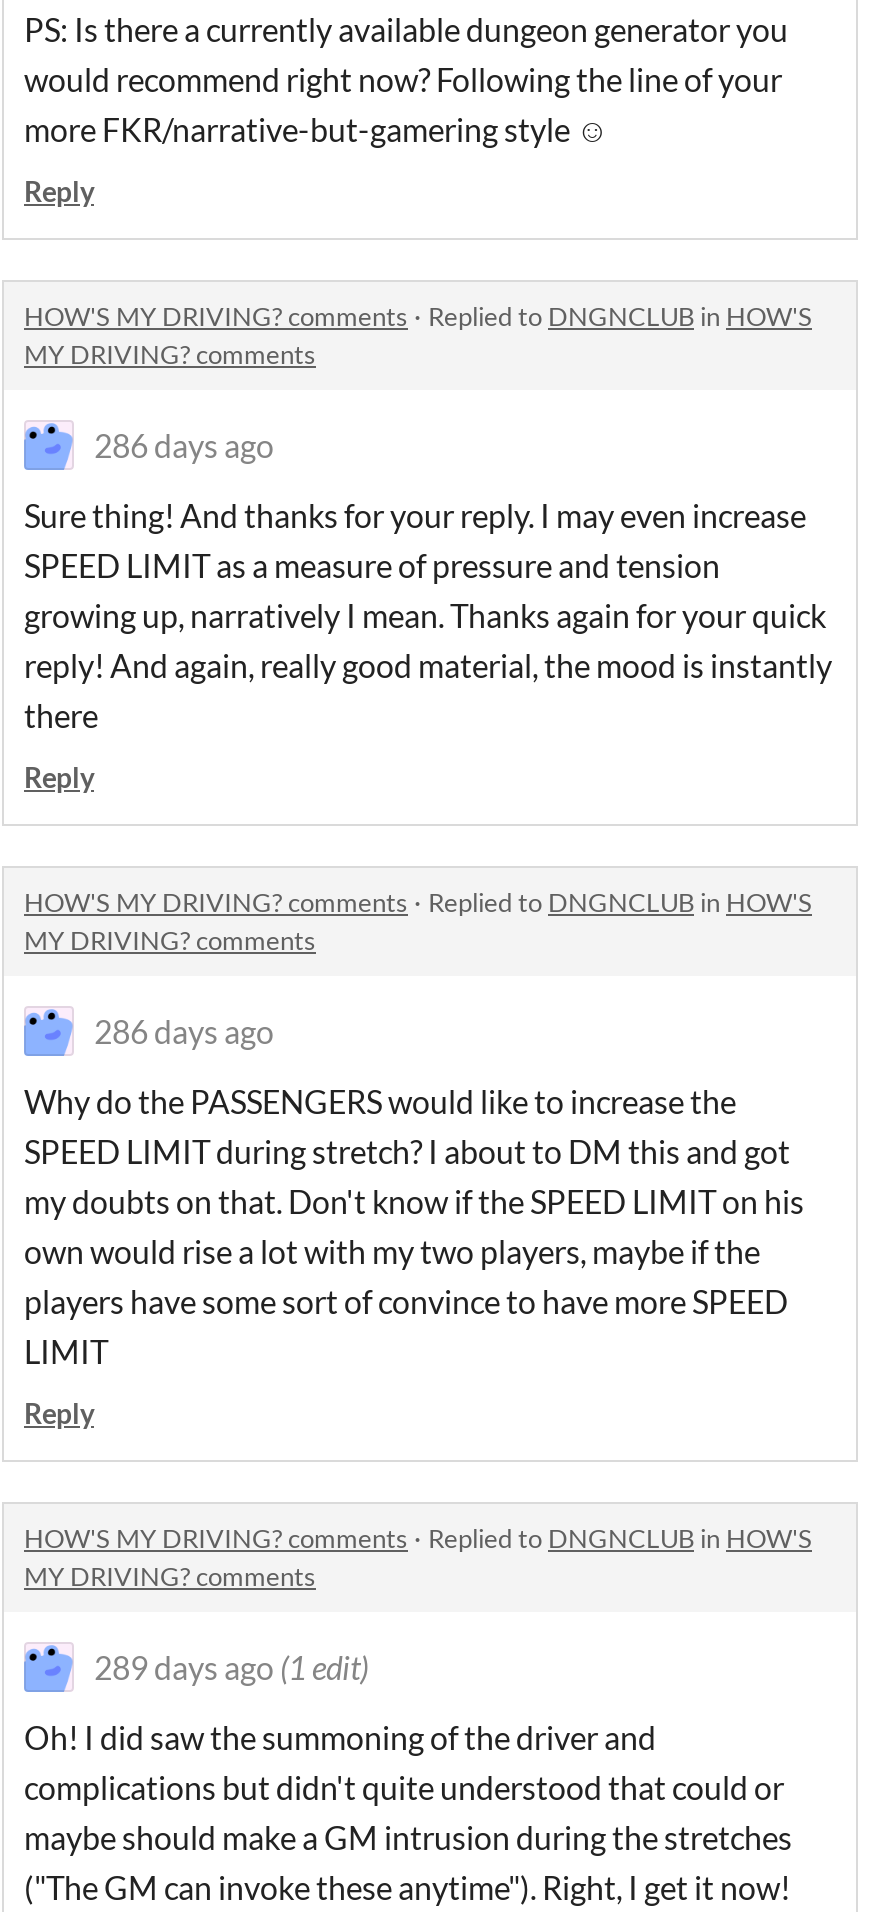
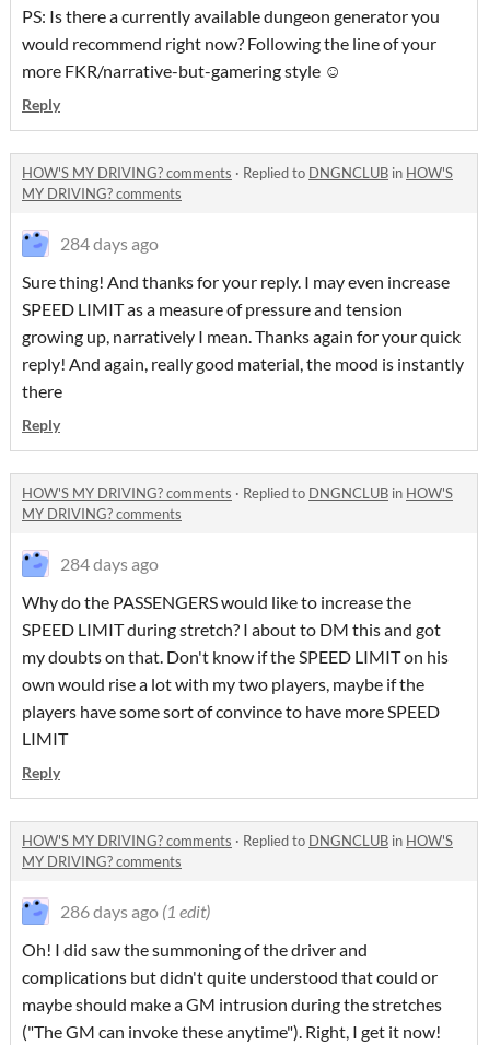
- 286 days ago
+ 284 days ago

- 286 days ago
+ 284 days ago

- 289 days ago (1 edit)
+ 286 days ago (1 edit)
